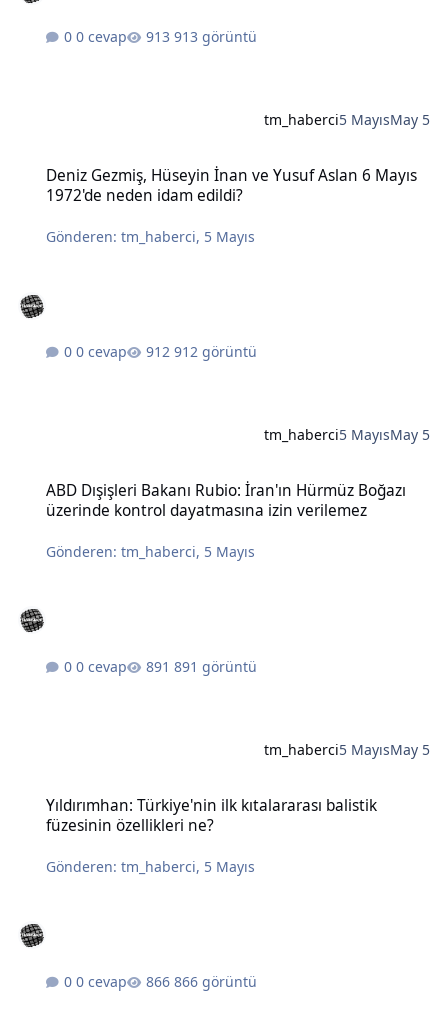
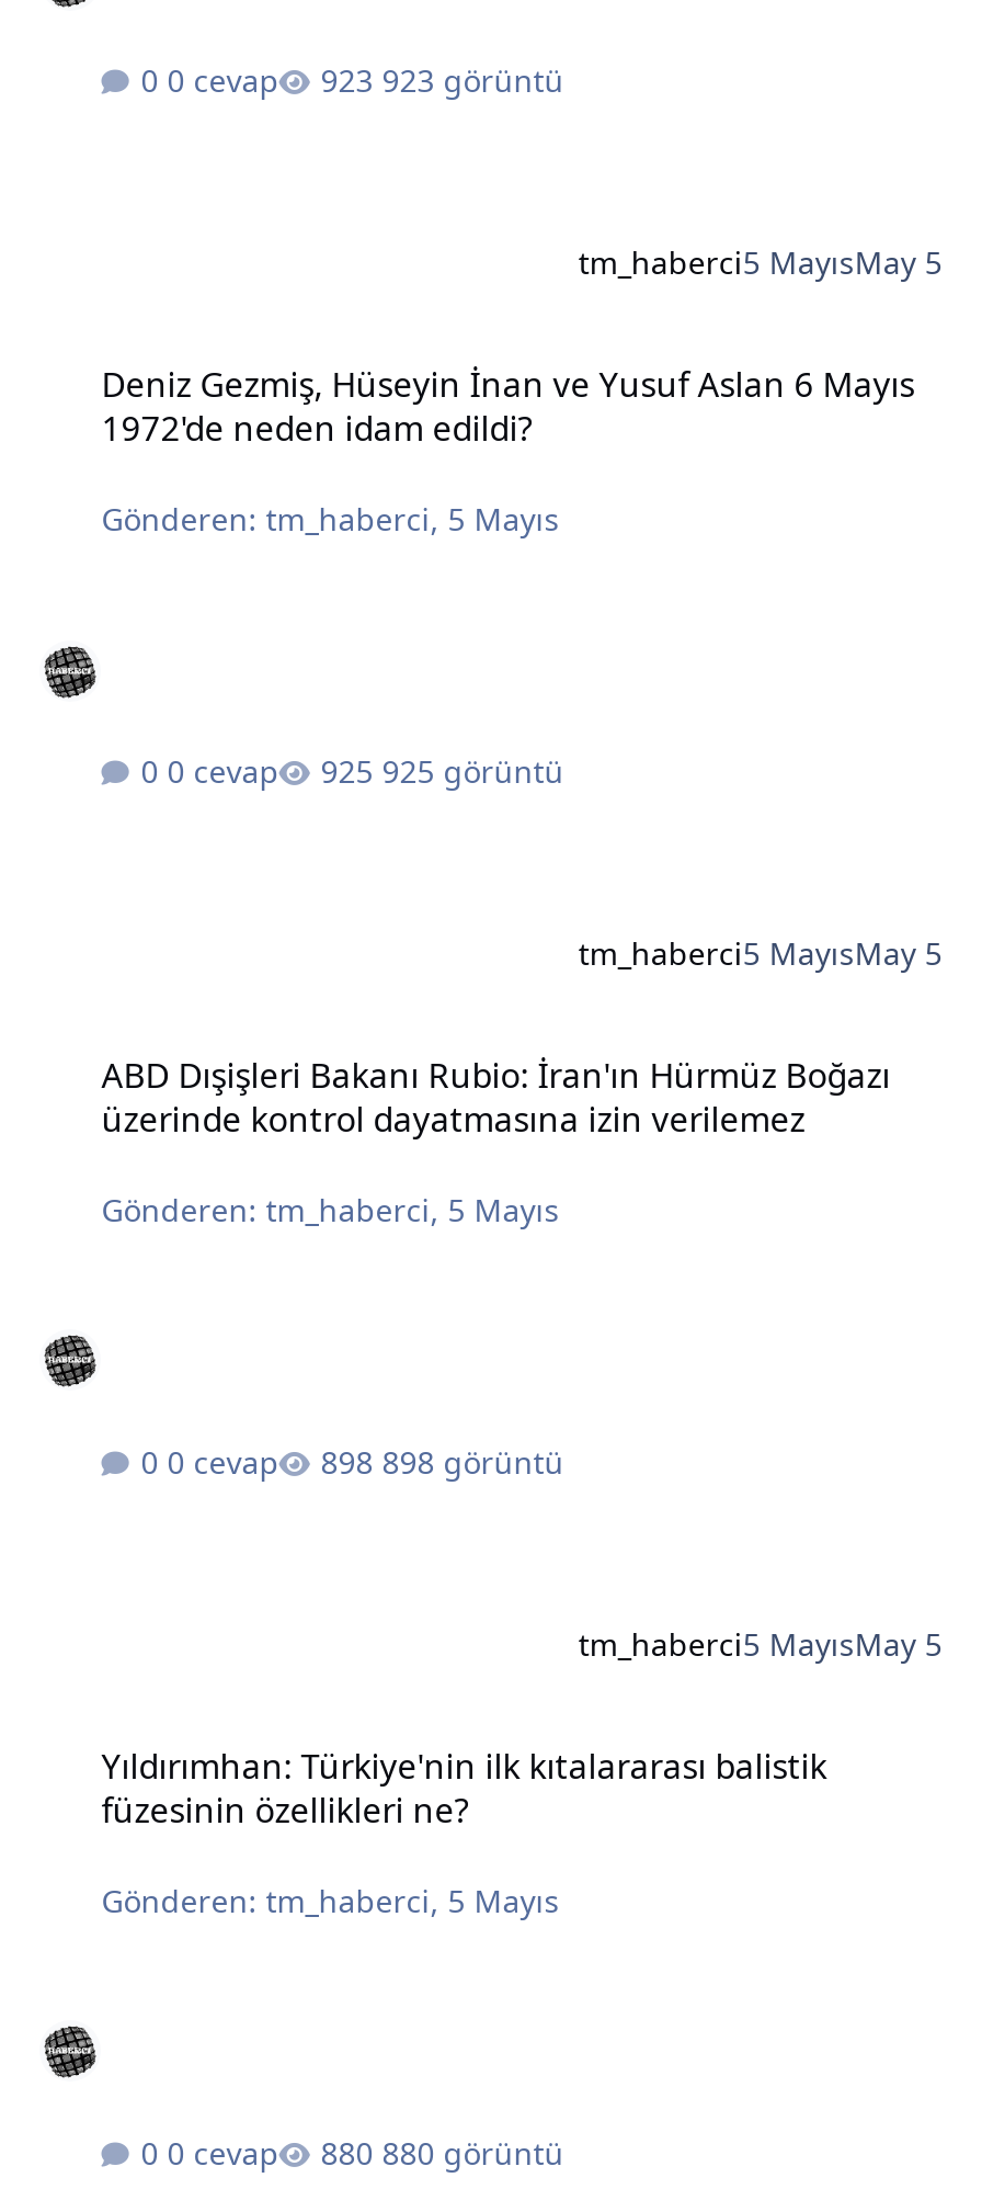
- 913 görüntü
+ 923 görüntü

- 912 görüntü
+ 925 görüntü

- 891 görüntü
+ 898 görüntü

- 866 görüntü
+ 880 görüntü
